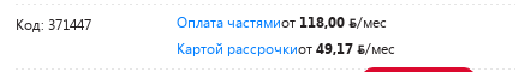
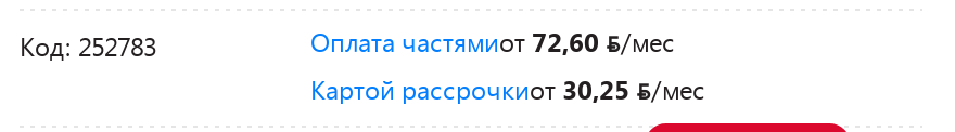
- Код: 371447
- Оплата частямиот 118,00
+ Код: 252783
+ Оплата частямиот 72,60

- Картой рассрочкиот 49,17
+ Картой рассрочкиот 30,25
